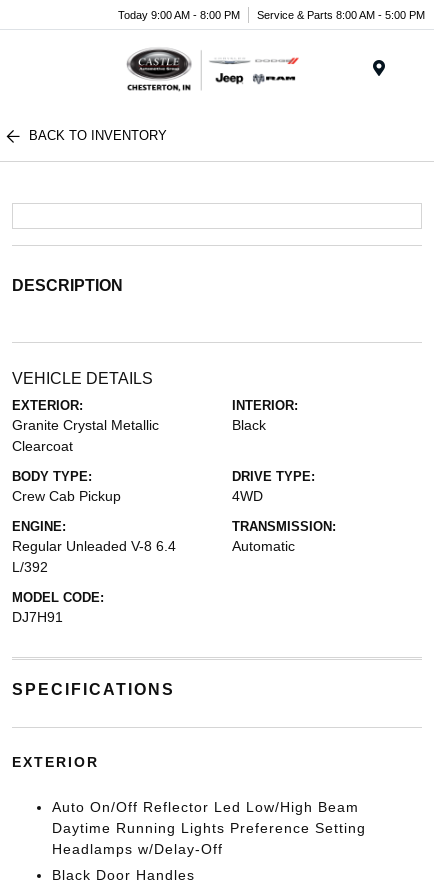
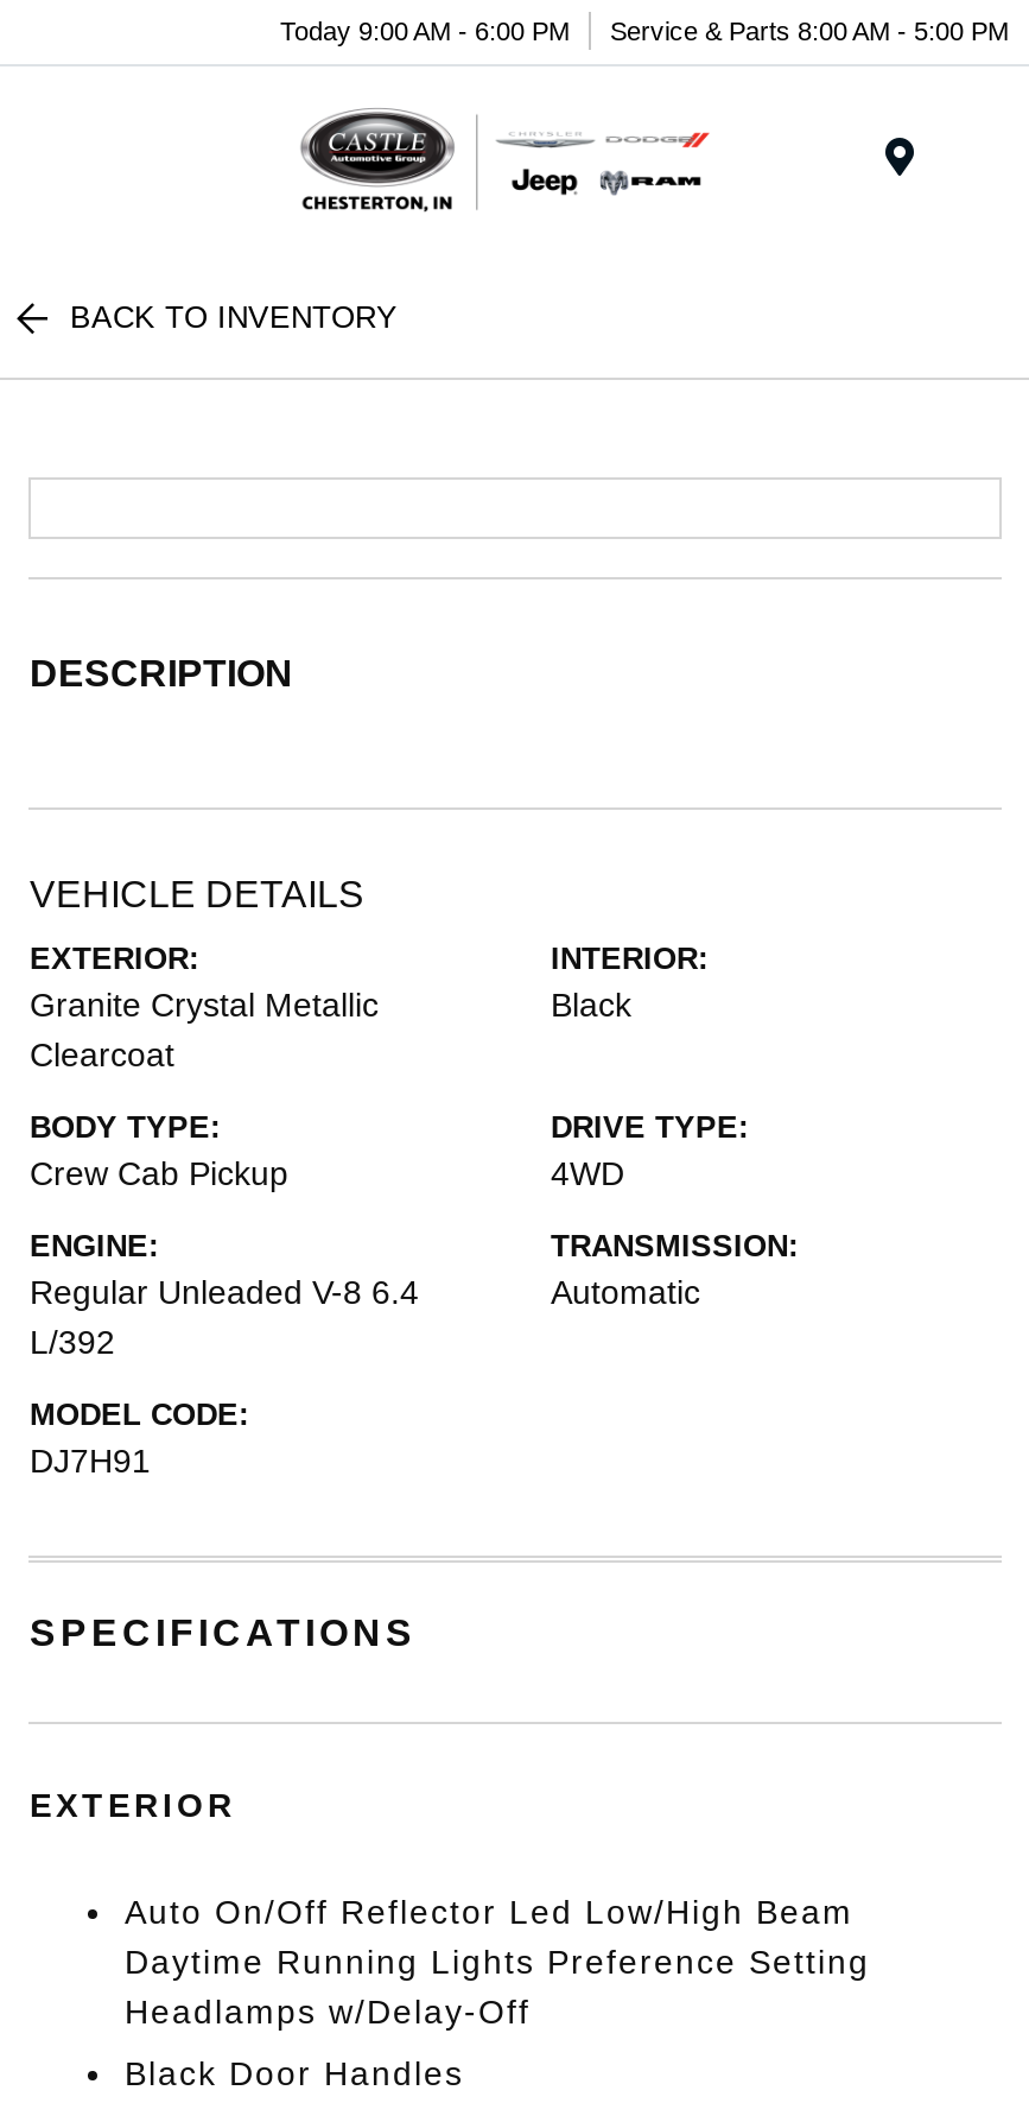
- Today 9:00 AM - 8:00 PM Service & Parts 8:00 AM - 5:00 PM
+ Today 9:00 AM - 6:00 PM Service & Parts 8:00 AM - 5:00 PM
